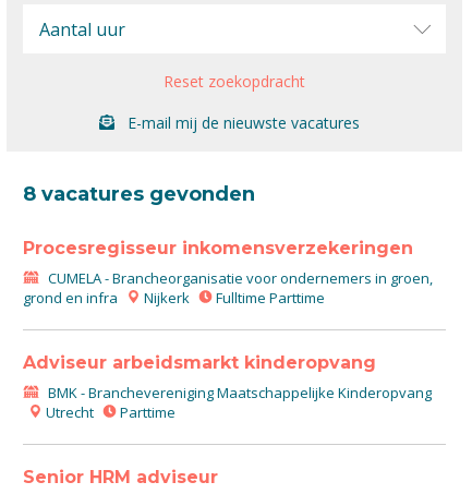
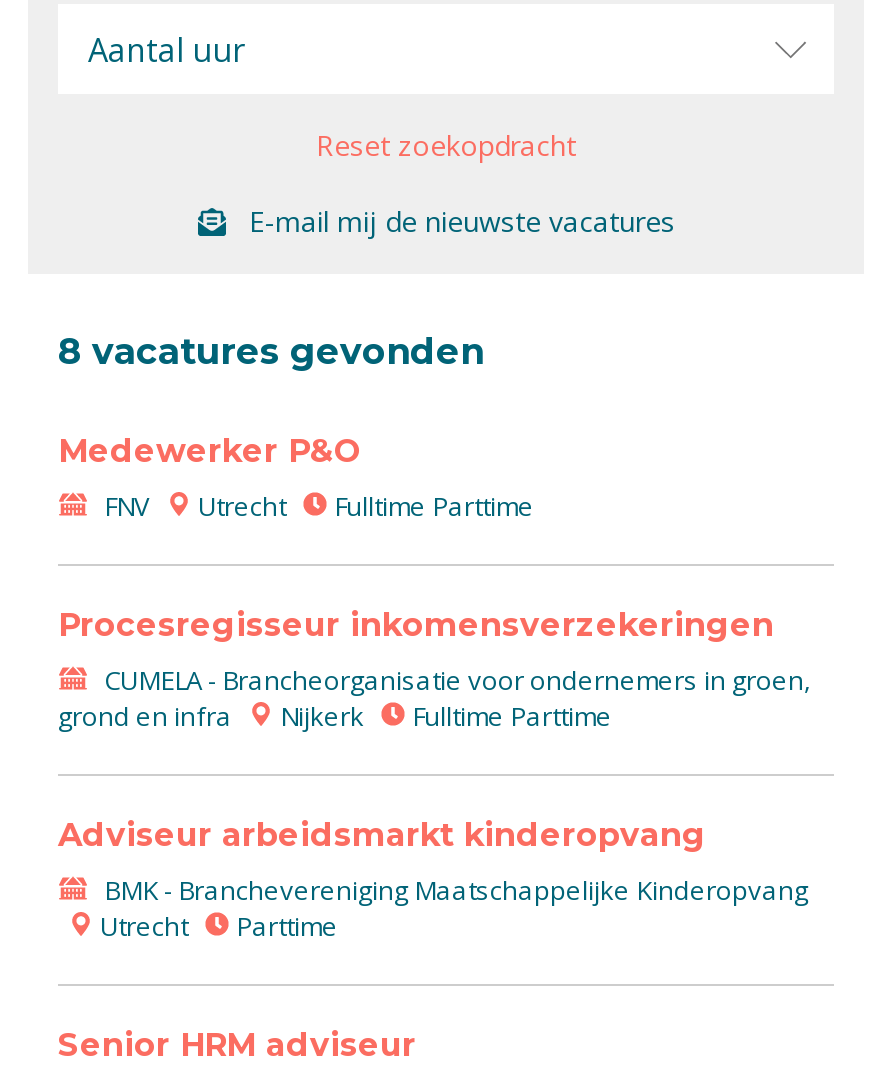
+ Medewerker P&O
+ FNV
+ Utrecht
+ Fulltime Parttime
